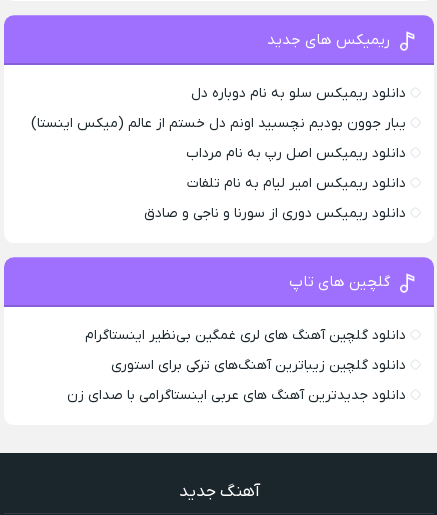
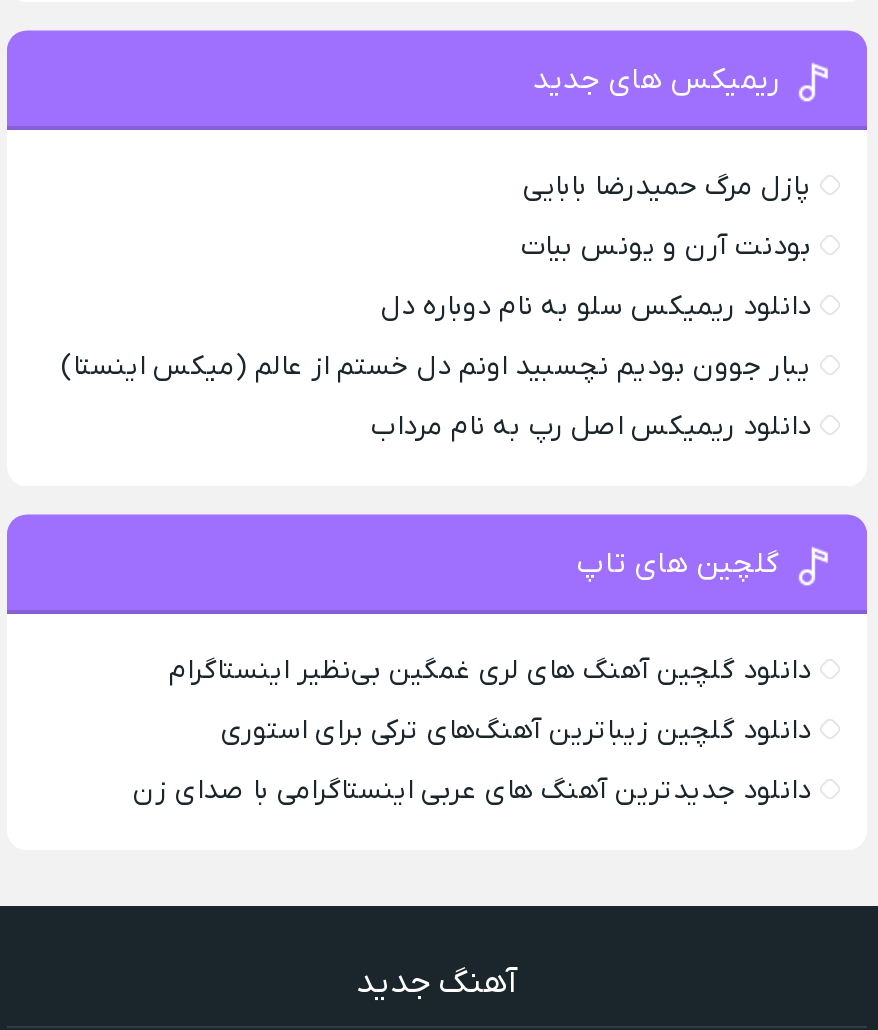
+ پازل مرگ حمیدرضا بابایی
+ بودنت آرن و یونس بیات

moved down: دانلود ریمیکس سلو به نام دوباره دل | یبار جوون بودیم نچسبید اونم دل خستم از عالم (میکس اینستا) | دانلود ریمیکس اصل رپ به نام مرداب

- دانلود ریمیکس امیر لیام به نام تلفات
- دانلود ریمیکس دوری از سورنا و ناجی و صادق
